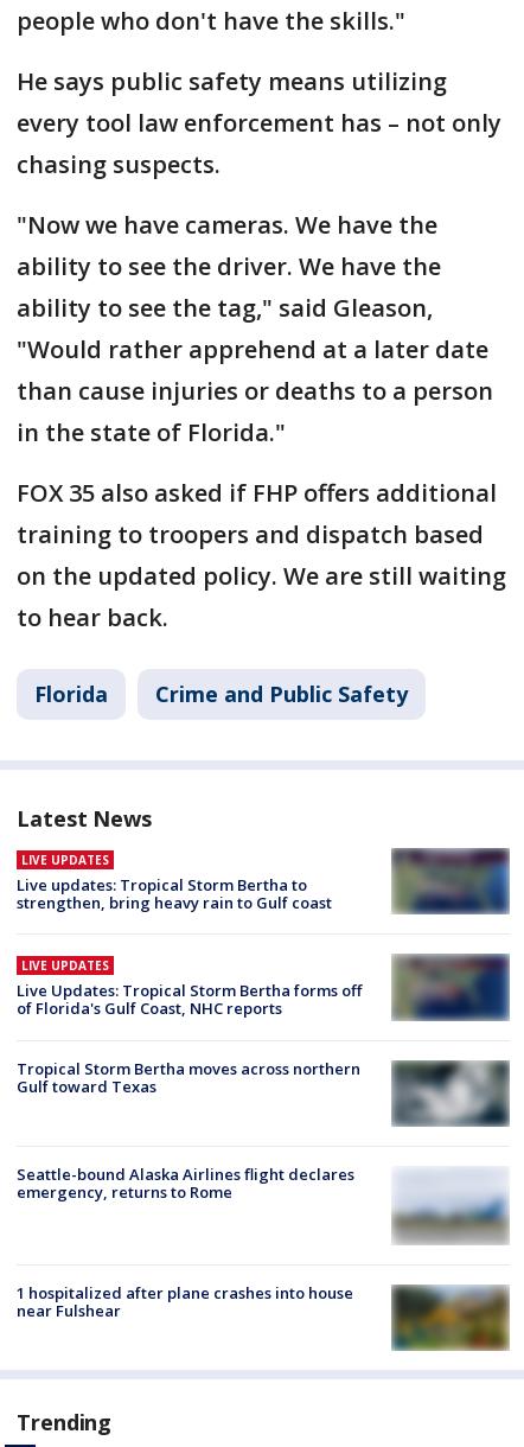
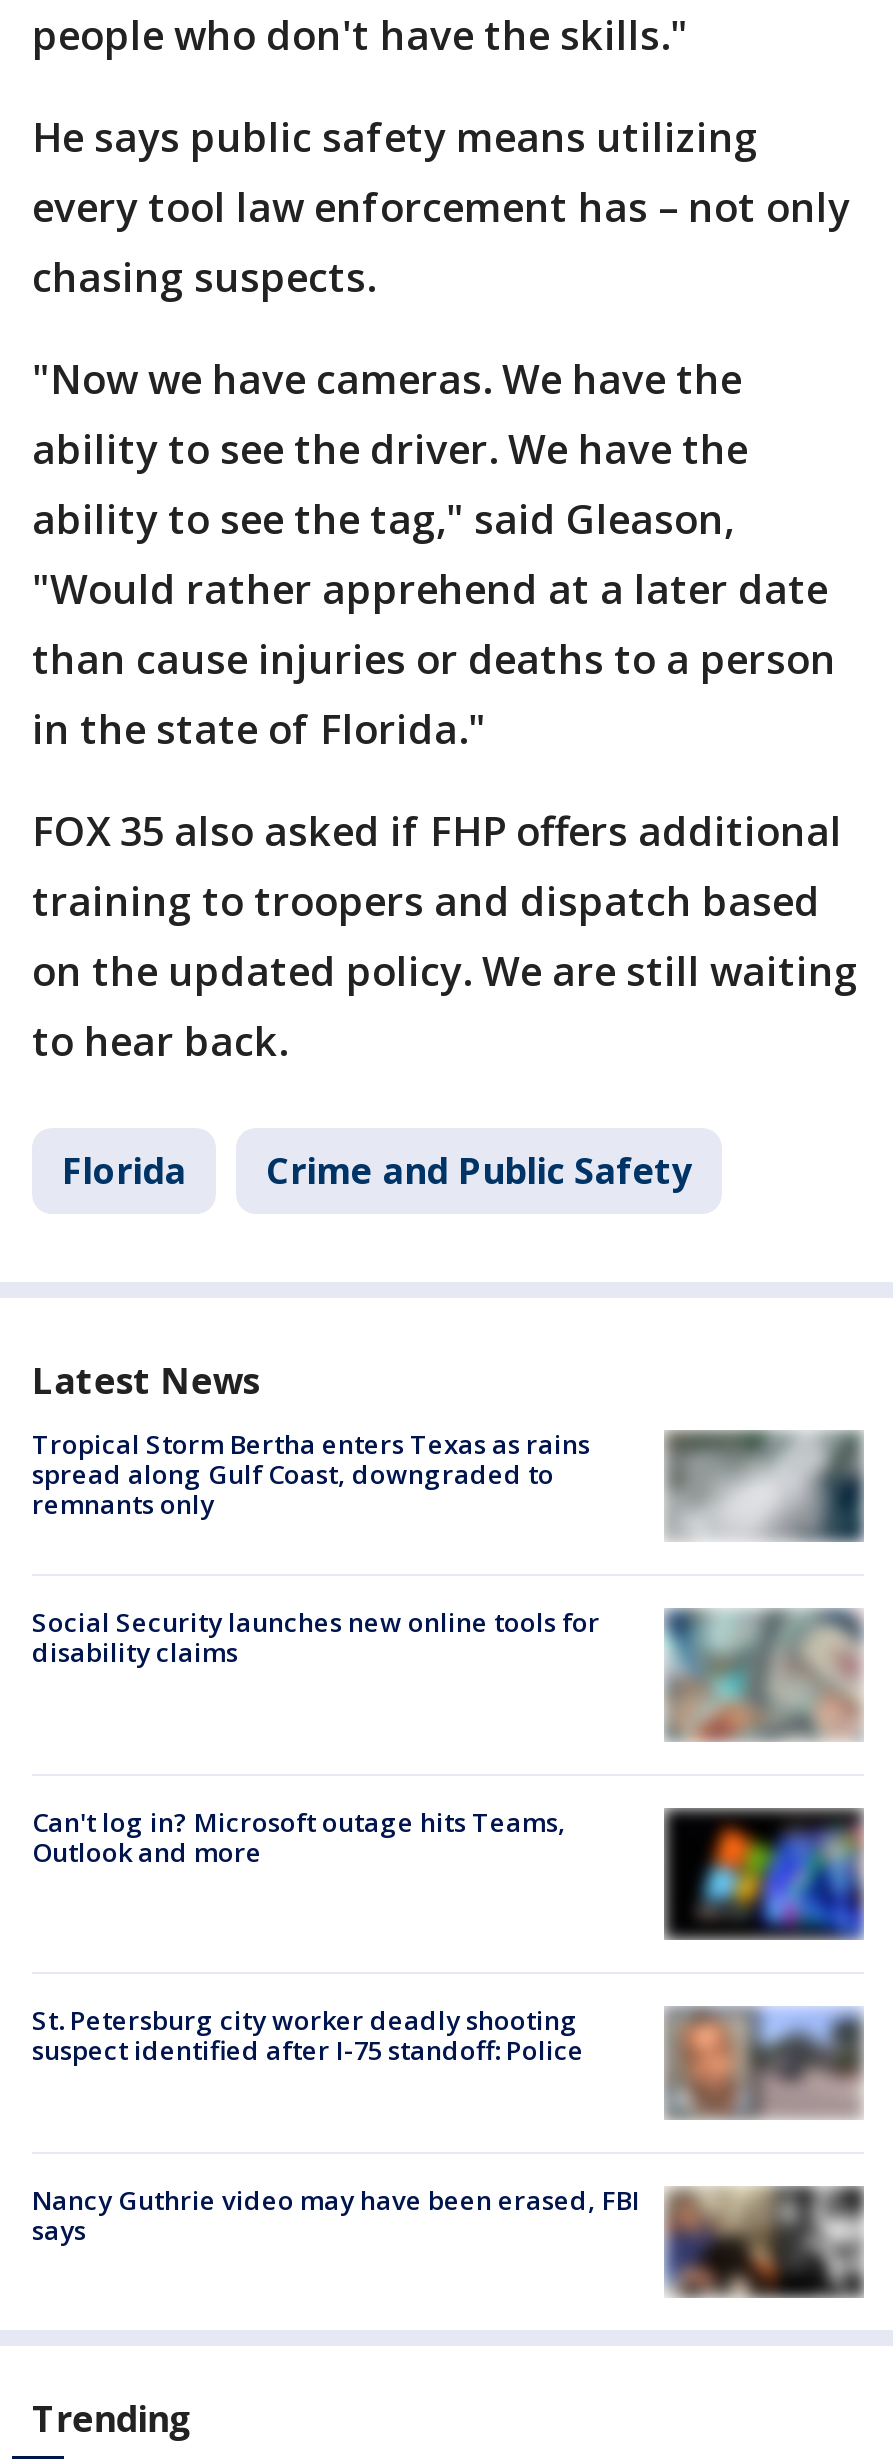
- LIVE UPDATES
- Live updates: Tropical Storm Bertha to
- strengthen, bring heavy rain to Gulf coast
+ Tropical Storm Bertha enters Texas as rains
+ spread along Gulf Coast, downgraded to
+ remnants only

- [image]
+ [image]

- [image]
- LIVE UPDATES
- Live Updates: Tropical Storm Bertha forms off
- of Florida's Gulf Coast, NHC reports
+ [image]
+ Social Security launches new online tools for
+ disability claims

- Tropical Storm Bertha moves across northern
- Gulf toward Texas
+ Can't log in? Microsoft outage hits Teams,
+ Outlook and more

- [image]
+ [image]

- [image]
- Seattle-bound Alaska Airlines flight declares
- emergency, returns to Rome
+ [image]
+ St. Petersburg city worker deadly shooting
+ suspect identified after I-75 standoff: Police

- [image]
- 1 hospitalized after plane crashes into house
- near Fulshear
+ [image]
+ Nancy Guthrie video may have been erased, FBI
+ says
